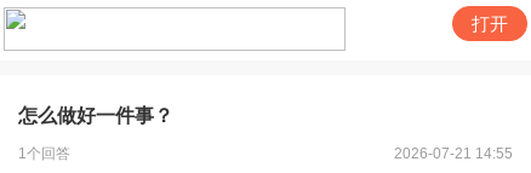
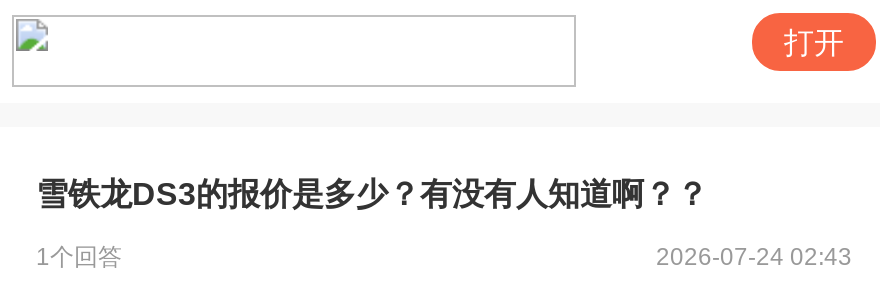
- 怎么做好一件事？
+ 雪铁龙DS3的报价是多少？有没有人知道啊？？

- 2026-07-21 14:55
+ 2026-07-24 02:43
